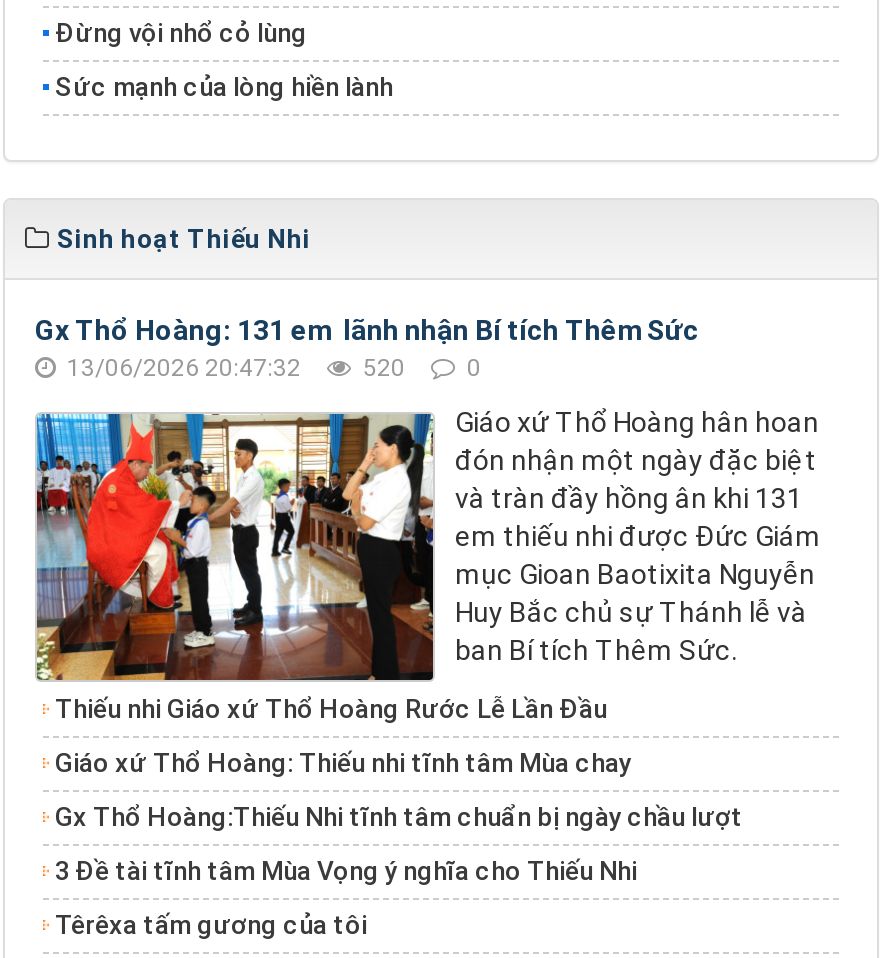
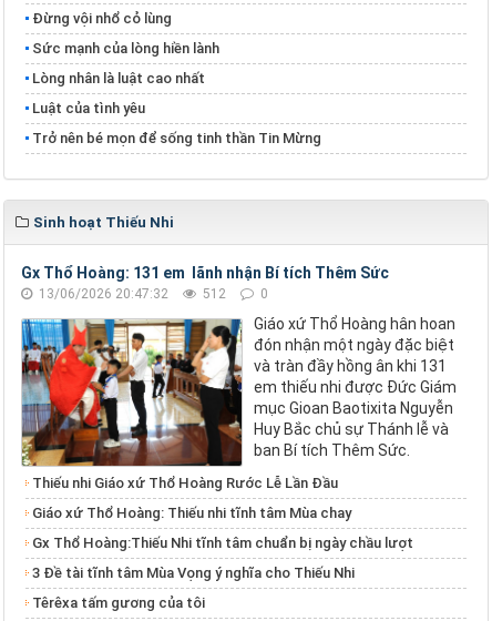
+ Lòng nhân là luật cao nhất
+ Luật của tình yêu
+ Trở nên bé mọn để sống tinh thần Tin Mừng

- 13/06/2026 20:47:32 520 0
+ 13/06/2026 20:47:32 512 0
